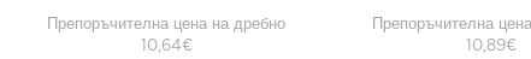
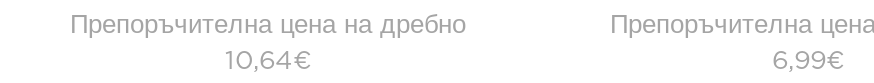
- 10,89€
+ 6,99€
